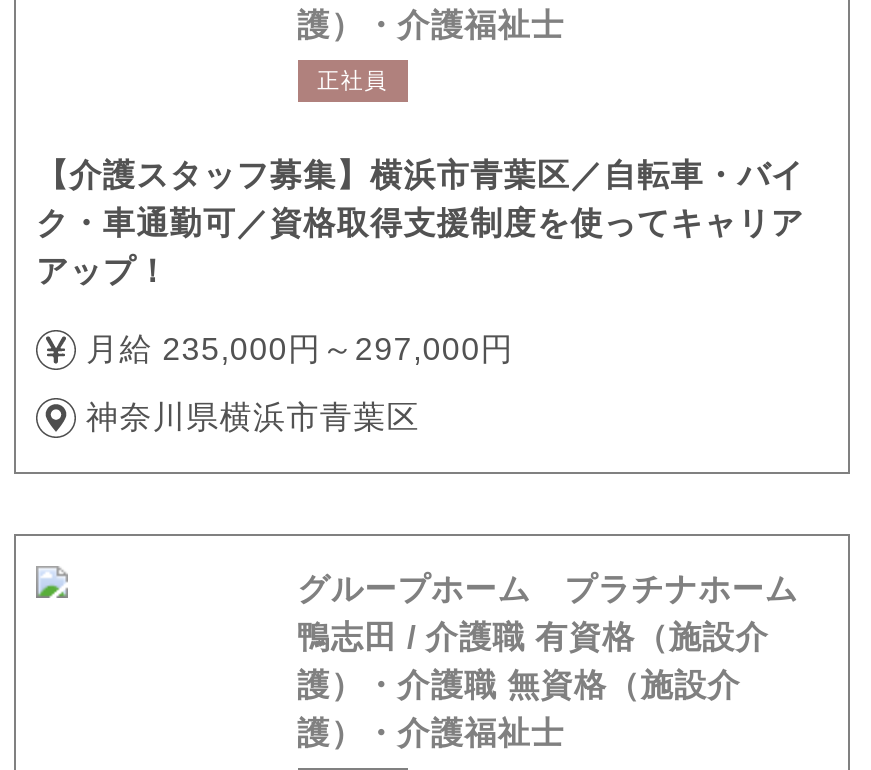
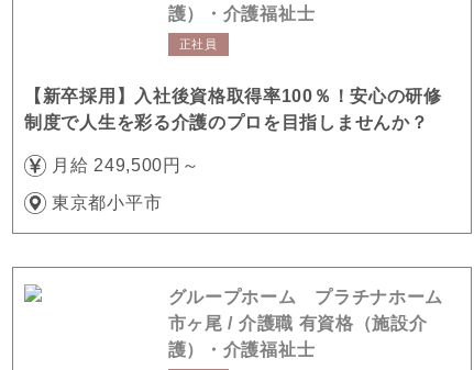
- 【介護スタッフ募集】横浜市青葉区／自転車・バイ
- ク・車通勤可／資格取得支援制度を使ってキャリア
- アップ！
+ 【新卒採用】入社後資格取得率100％！安心の研修
+ 制度で人生を彩る介護のプロを目指しませんか？

- 月給 235,000円～297,000円
+ 月給 249,500円～

- 神奈川県横浜市青葉区
+ 東京都小平市

- 鴨志田 / 介護職 有資格（施設介
- 護）・介護職 無資格（施設介
+ 市ヶ尾 / 介護職 有資格（施設介
